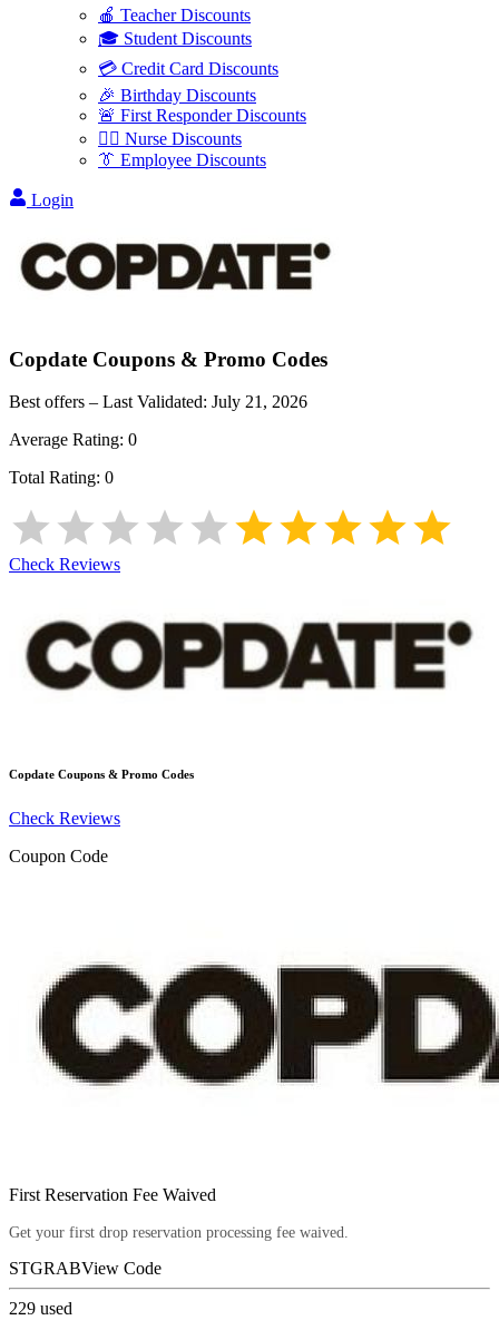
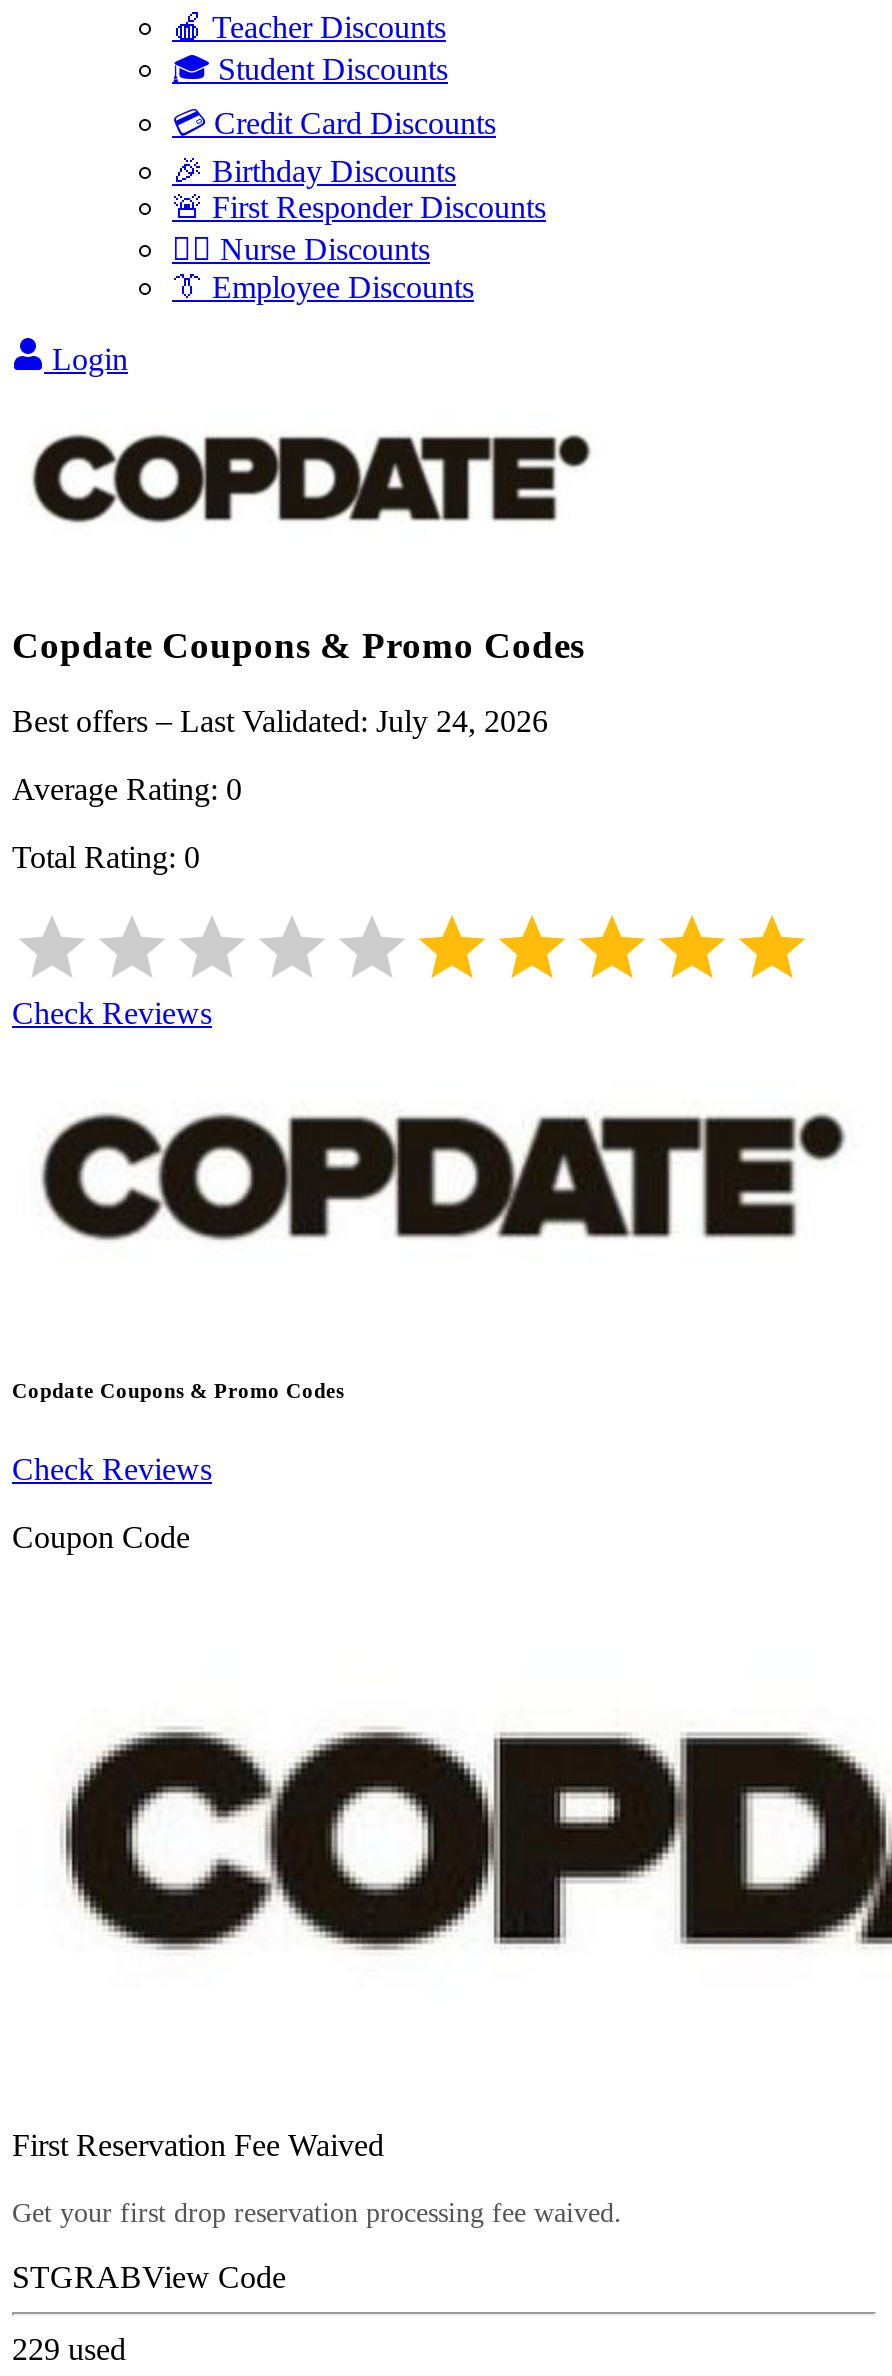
- Best offers – Last Validated: July 21, 2026
+ Best offers – Last Validated: July 24, 2026
